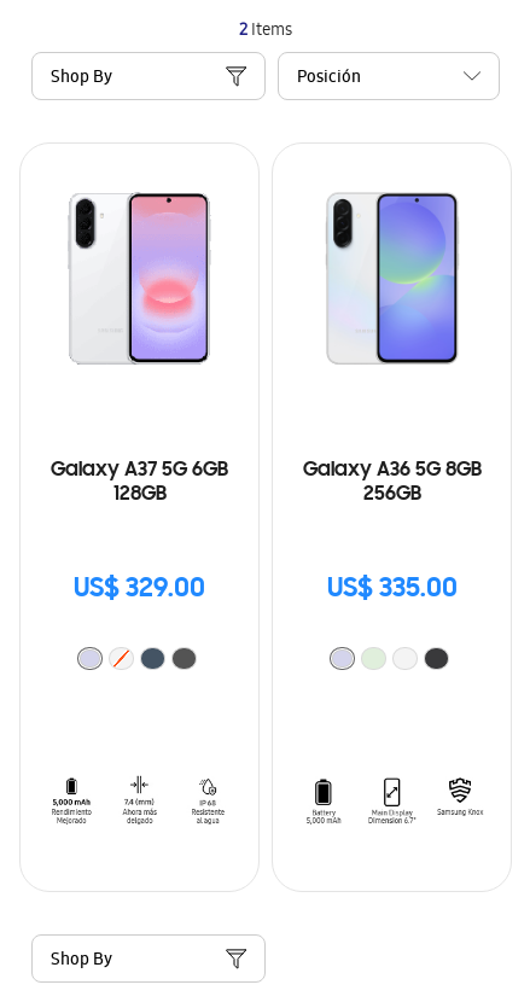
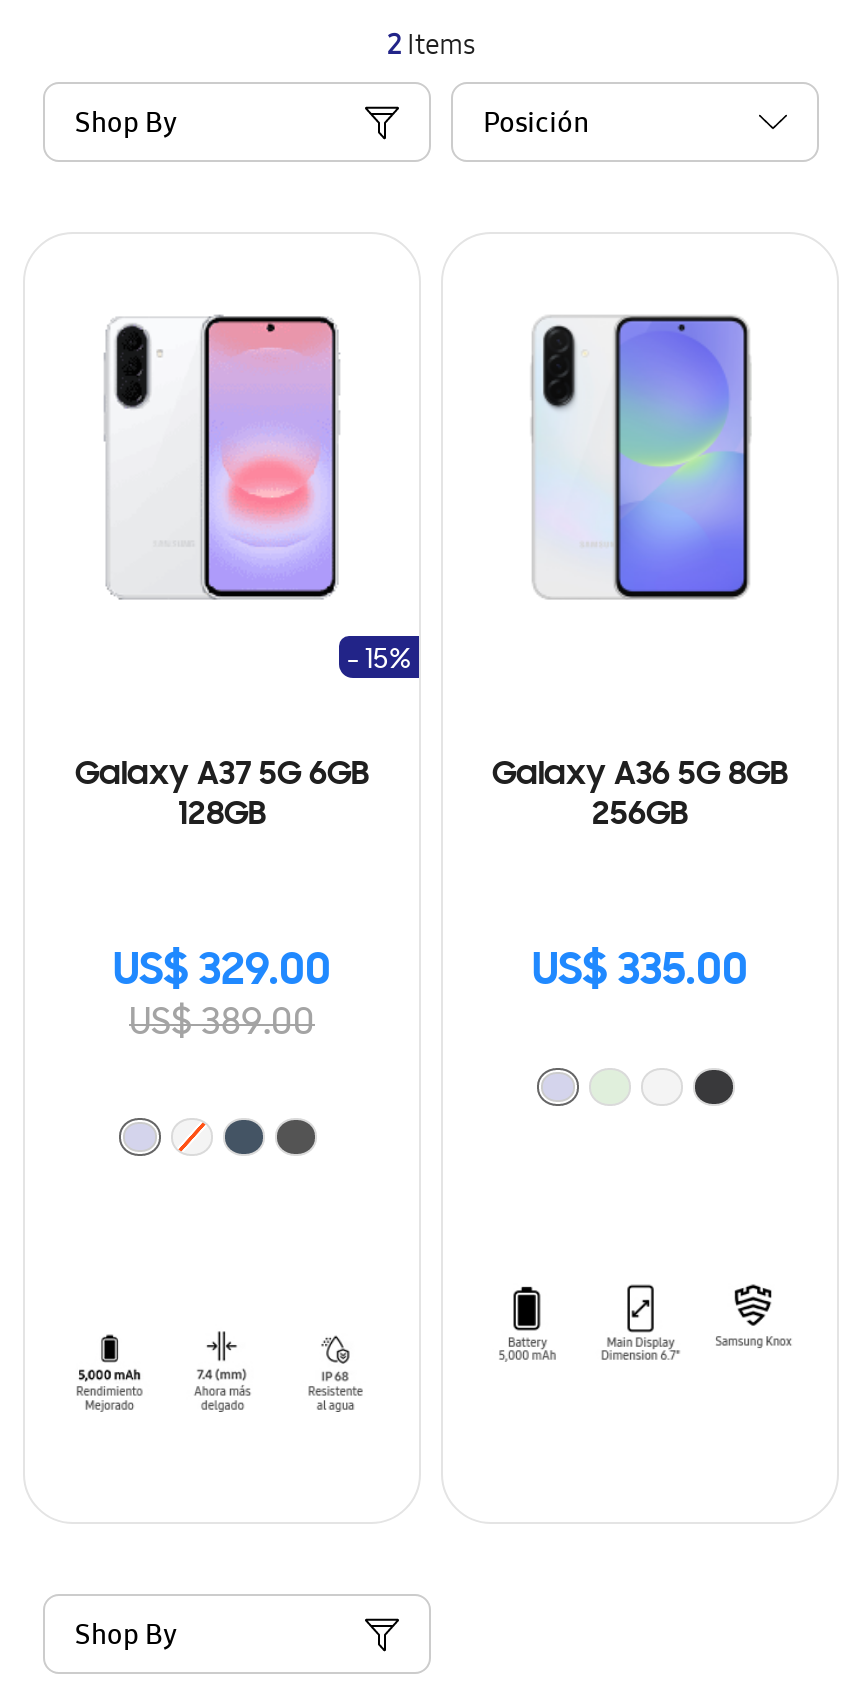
+ - 15%

+ US$ 389.00
